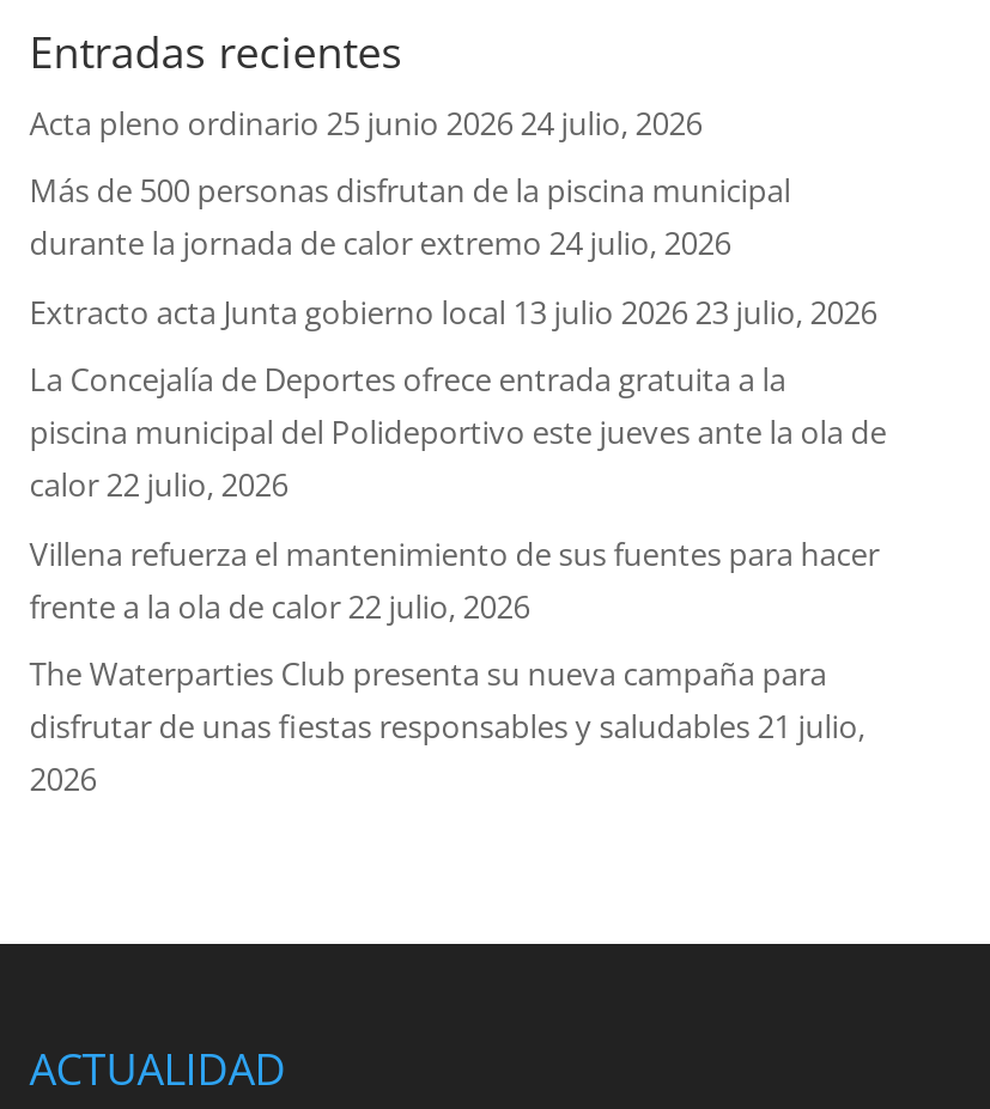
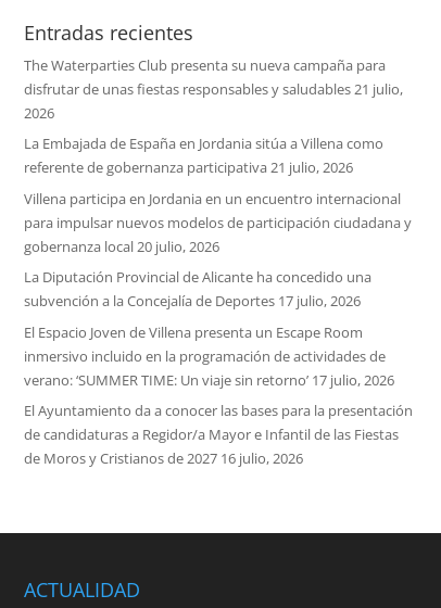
- Acta pleno ordinario 25 junio 2026 24 julio, 2026
- Más de 500 personas disfrutan de la piscina municipal
- durante la jornada de calor extremo 24 julio, 2026
- Extracto acta Junta gobierno local 13 julio 2026 23 julio, 2026
- La Concejalía de Deportes ofrece entrada gratuita a la
- piscina municipal del Polideportivo este jueves ante la ola de
- calor 22 julio, 2026
- Villena refuerza el mantenimiento de sus fuentes para hacer
- frente a la ola de calor 22 julio, 2026

moved up: The Waterparties Club presenta su nueva campaña para | disfrutar de unas fiestas responsables y saludables 21 julio, | 2026

+ La Embajada de España en Jordania sitúa a Villena como
+ referente de gobernanza participativa 21 julio, 2026
+ Villena participa en Jordania en un encuentro internacional
+ para impulsar nuevos modelos de participación ciudadana y
+ gobernanza local 20 julio, 2026
+ La Diputación Provincial de Alicante ha concedido una
+ subvención a la Concejalía de Deportes 17 julio, 2026
+ El Espacio Joven de Villena presenta un Escape Room
+ inmersivo incluido en la programación de actividades de
+ verano: ‘SUMMER TIME: Un viaje sin retorno’ 17 julio, 2026
+ El Ayuntamiento da a conocer las bases para la presentación
+ de candidaturas a Regidor/a Mayor e Infantil de las Fiestas
+ de Moros y Cristianos de 2027 16 julio, 2026
